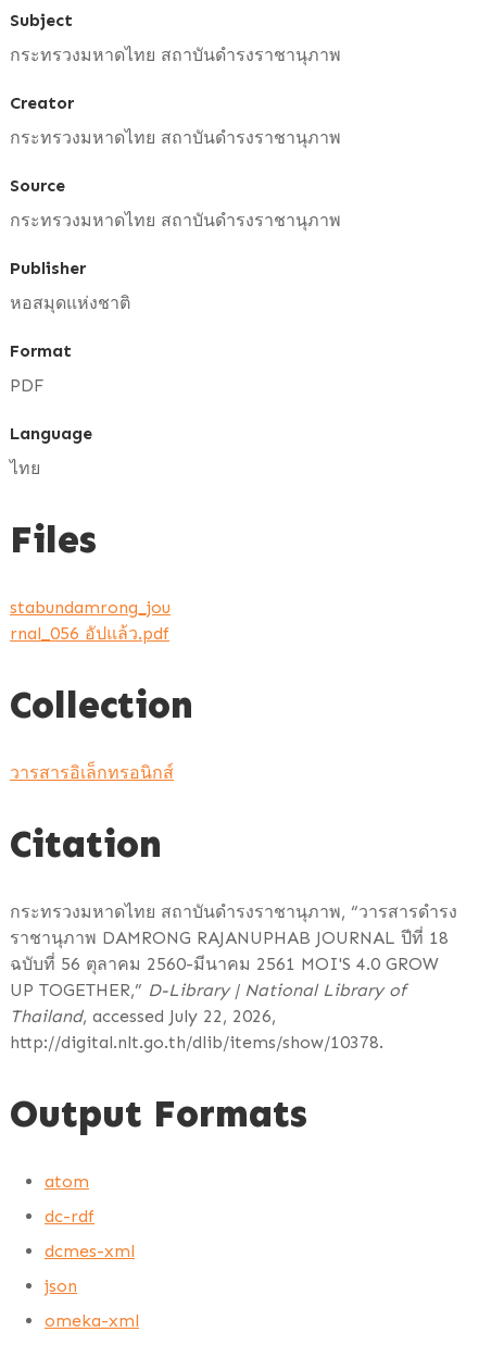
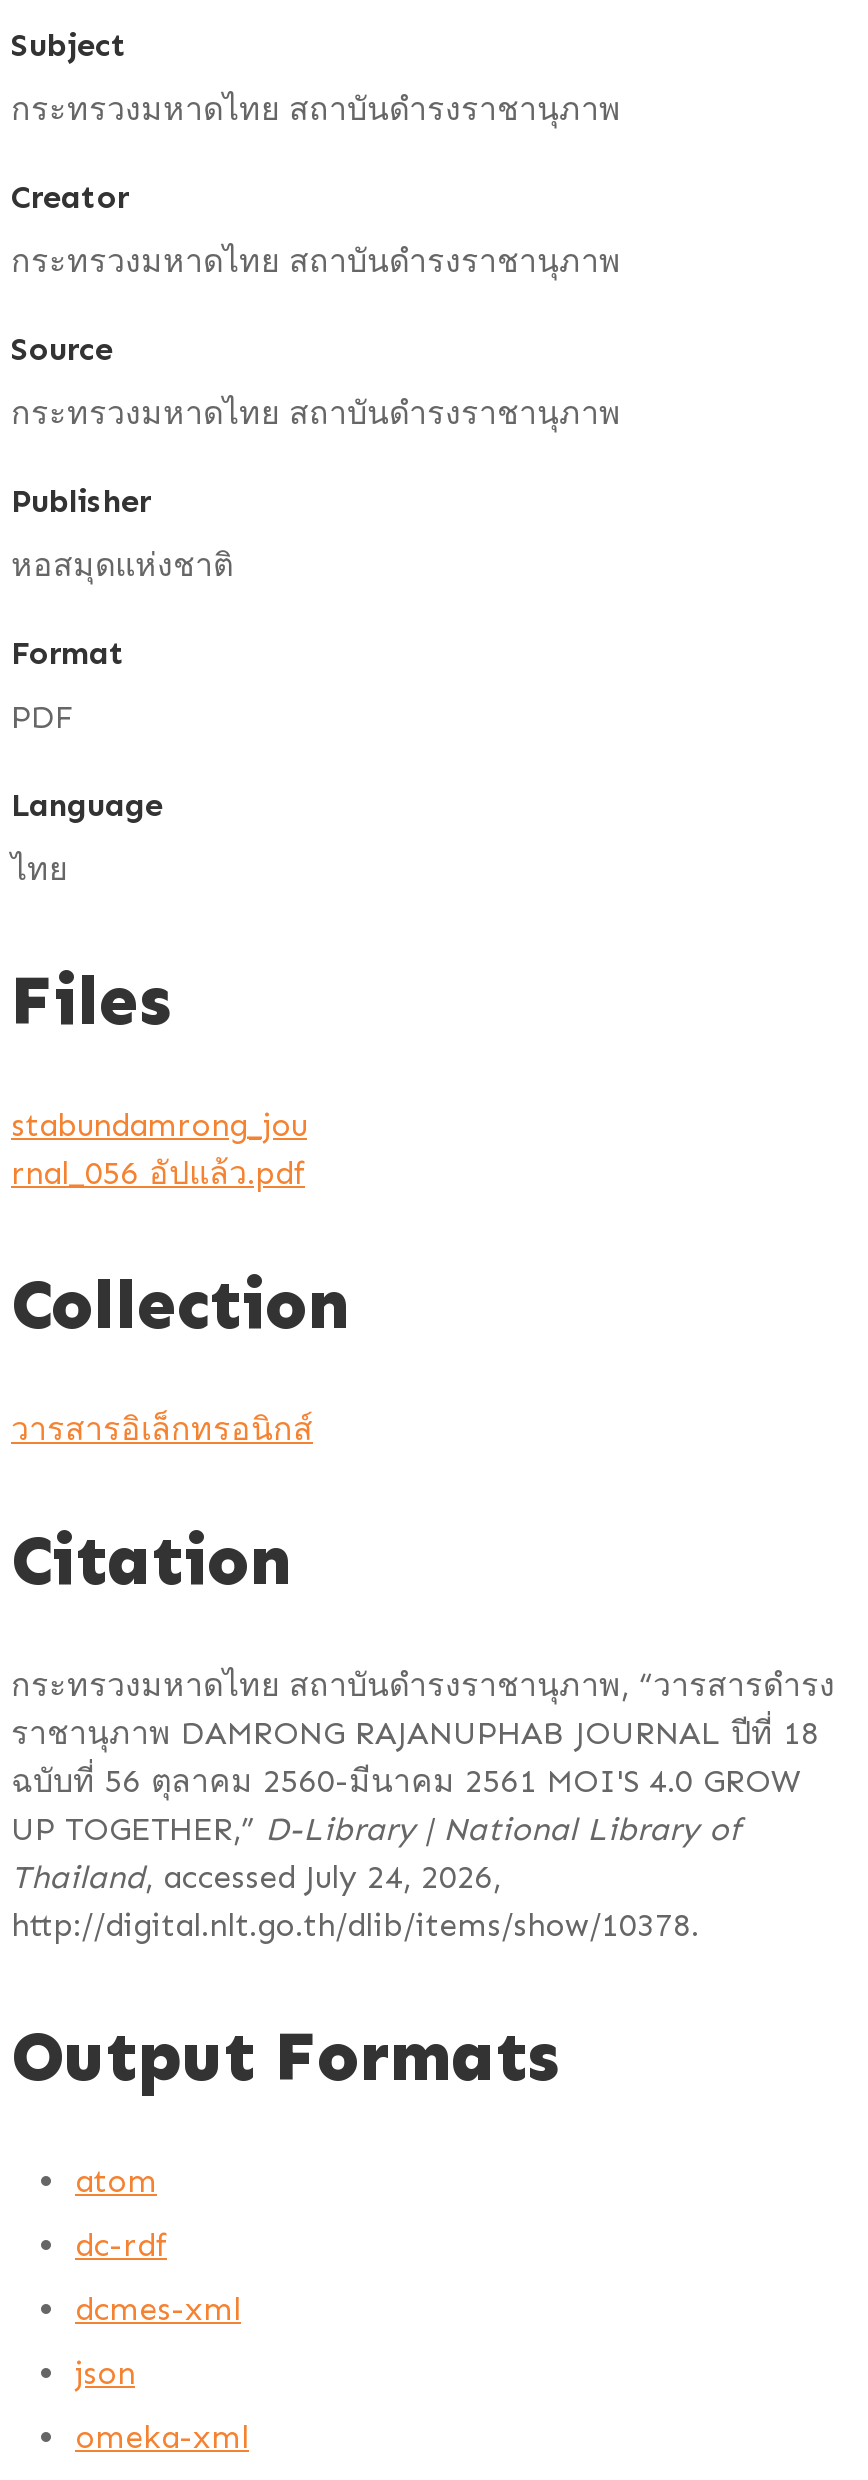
- Thailand, accessed July 22, 2026,
+ Thailand, accessed July 24, 2026,
